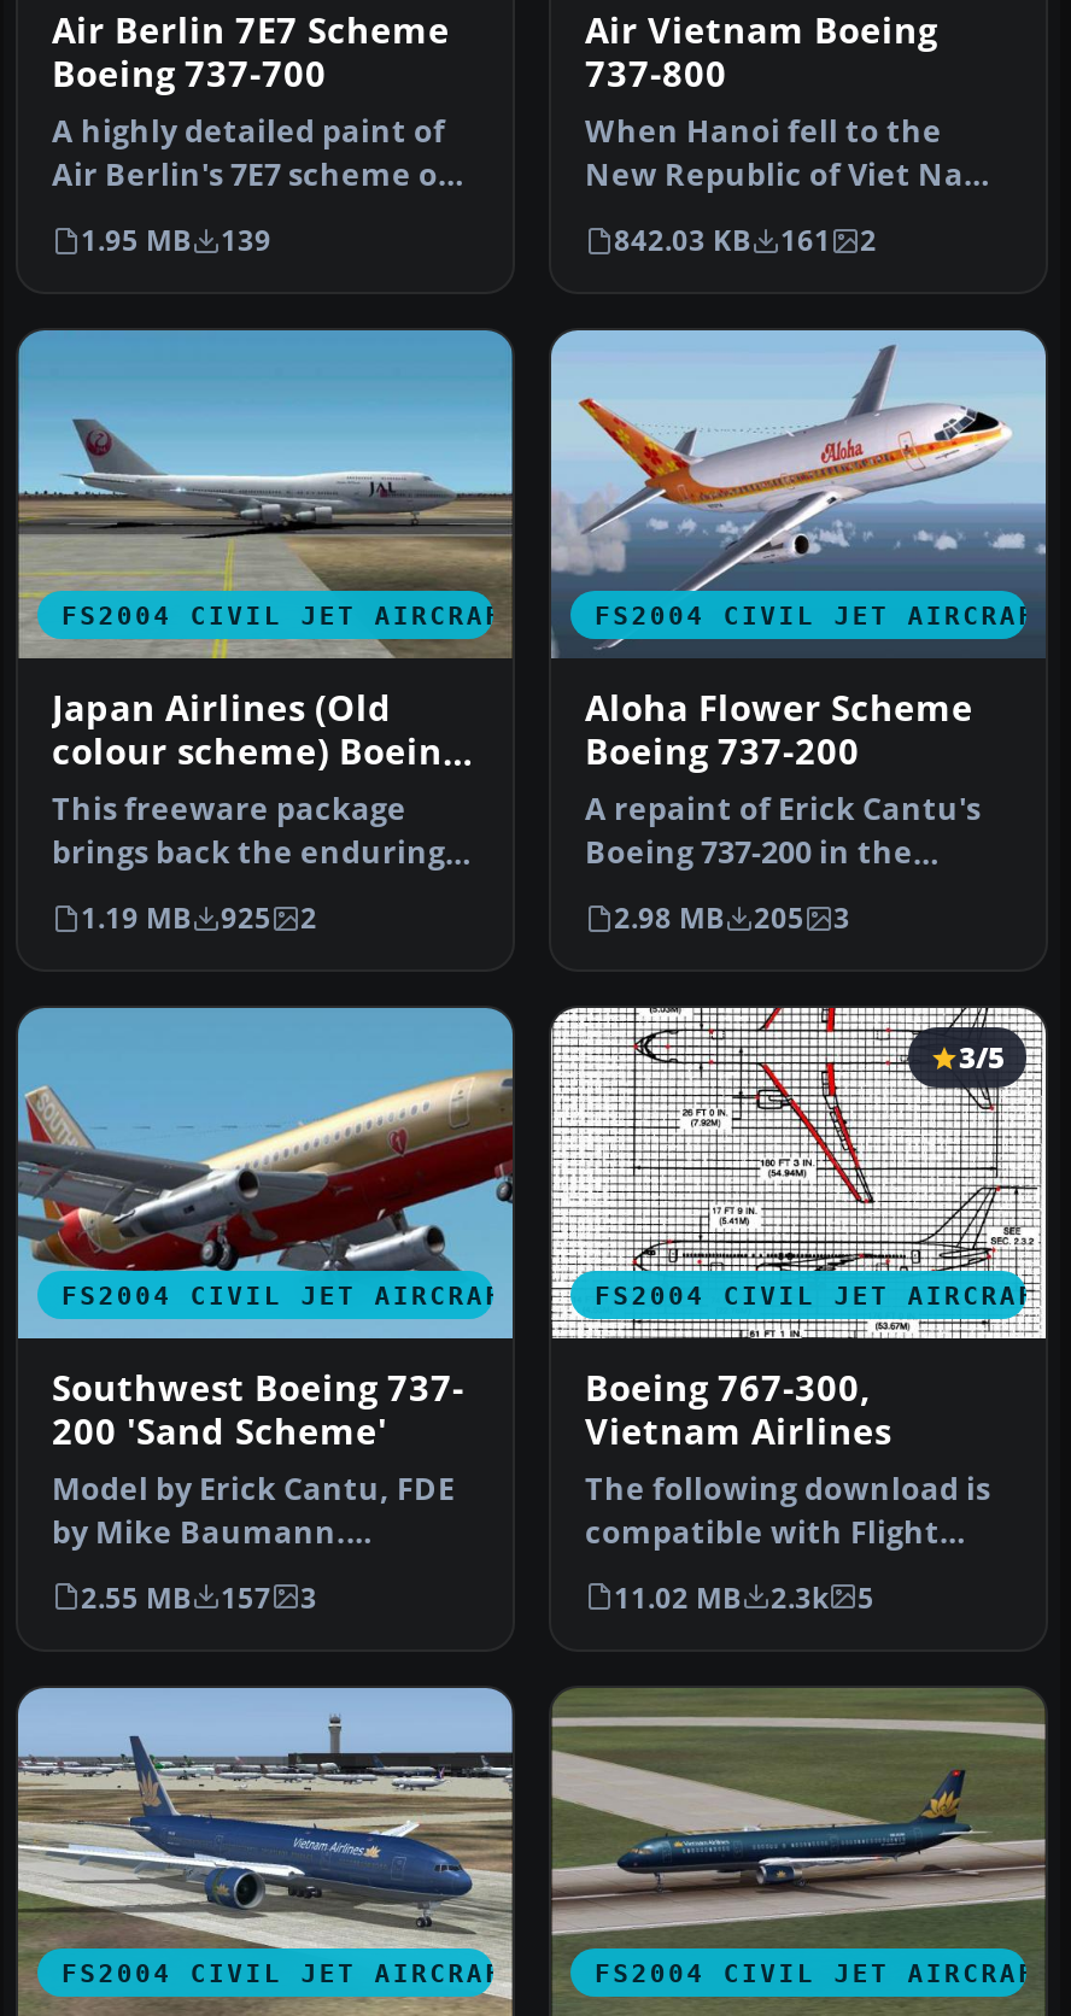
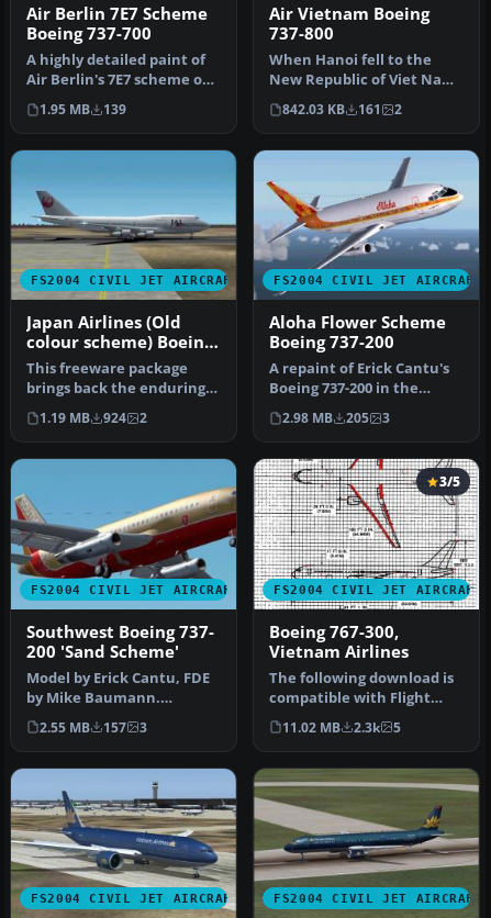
- 1.19 MB 925 2
+ 1.19 MB 924 2
